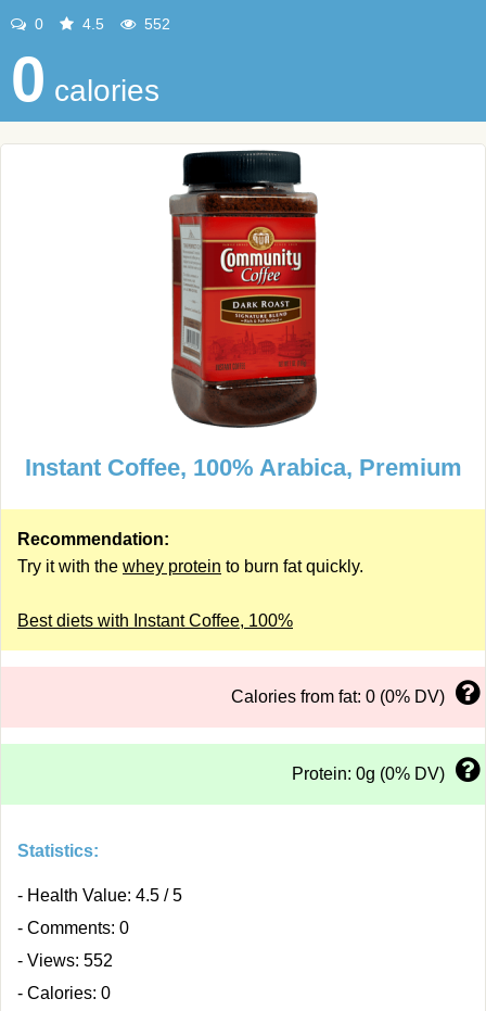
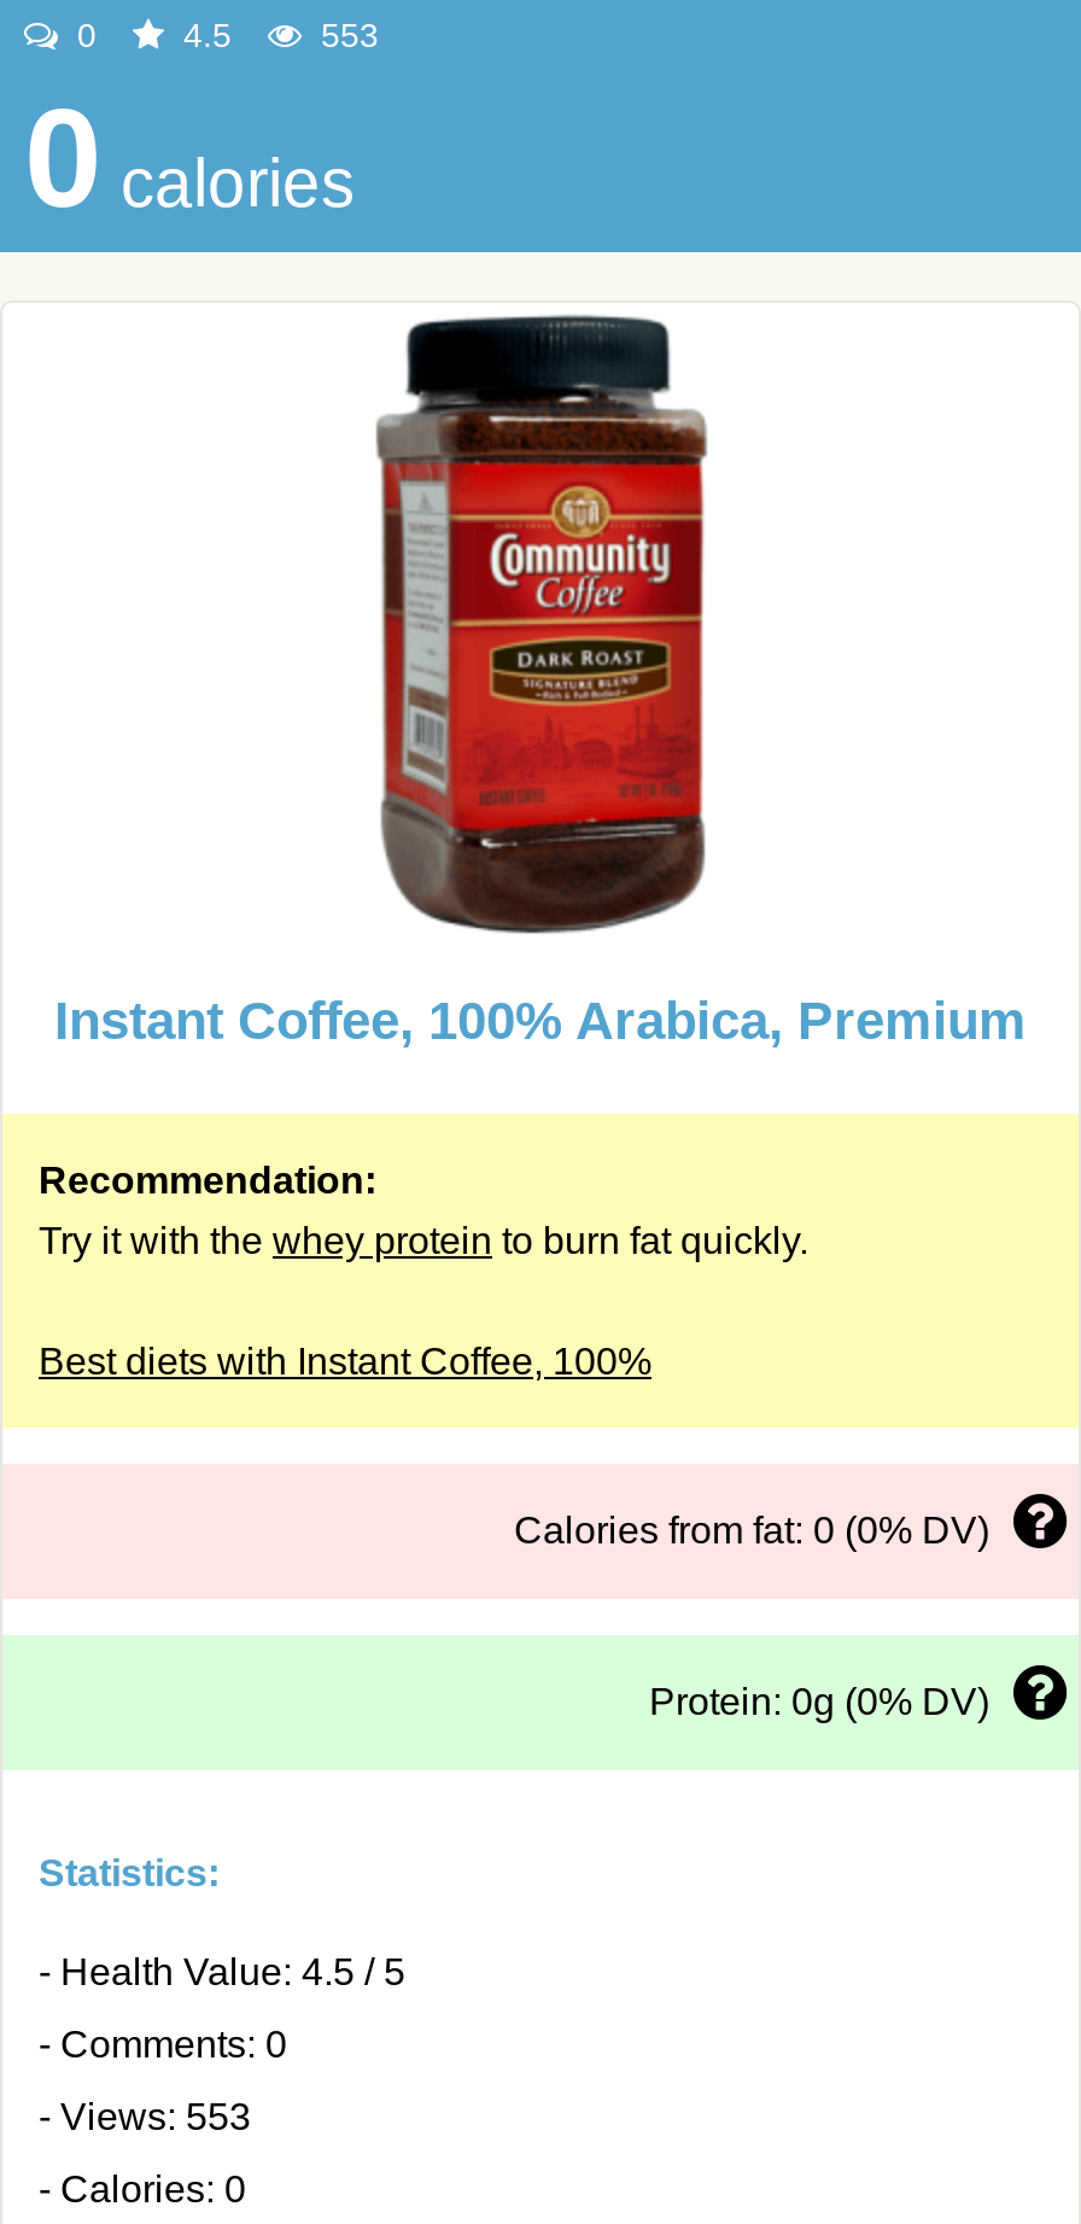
- 552
+ 553

- - Views: 552
+ - Views: 553
